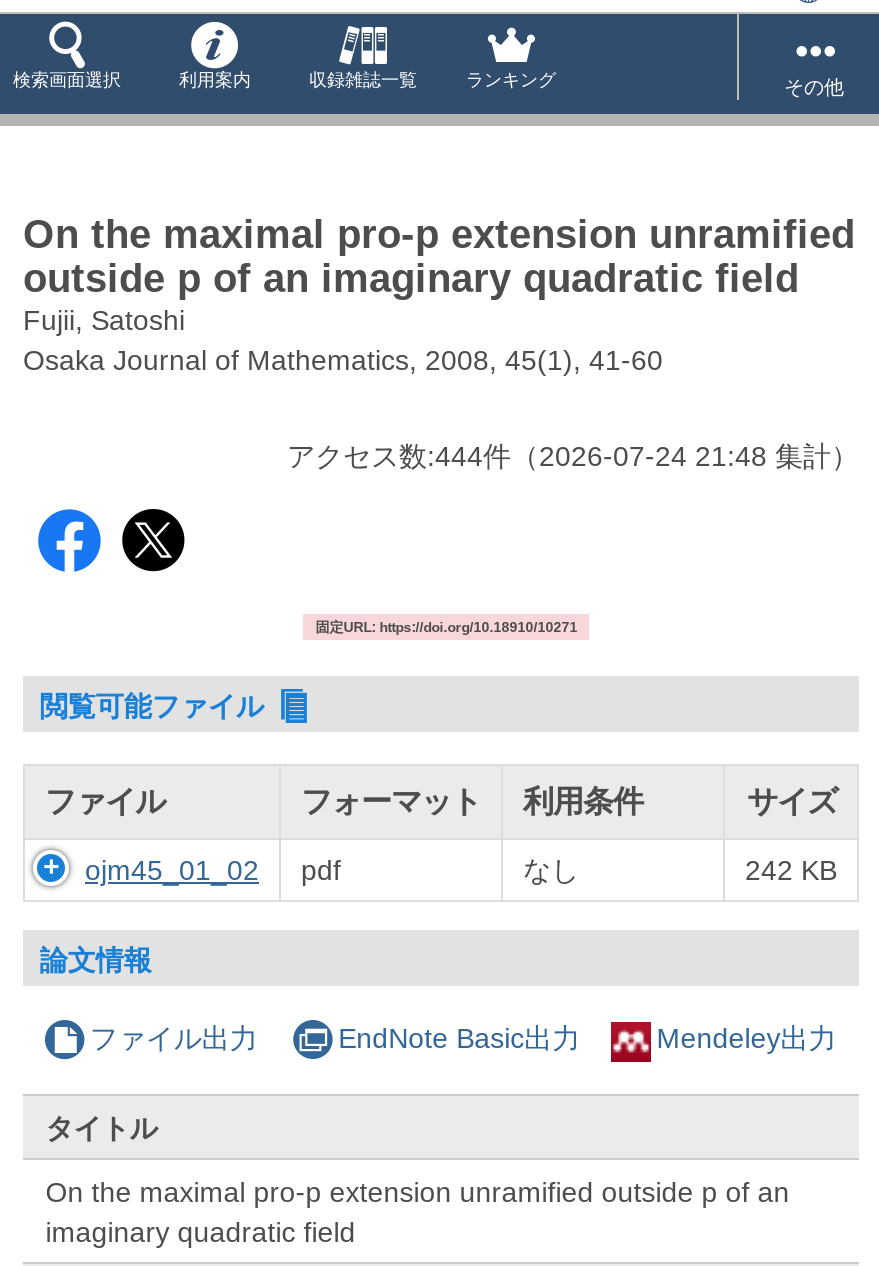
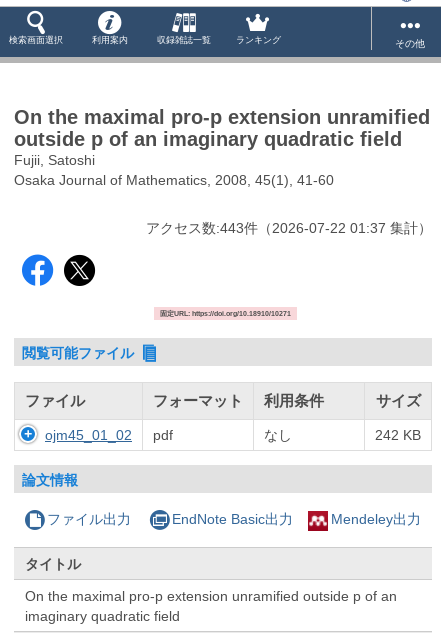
- アクセス数:444件（2026-07-24 21:48 集計）
+ アクセス数:443件（2026-07-22 01:37 集計）
